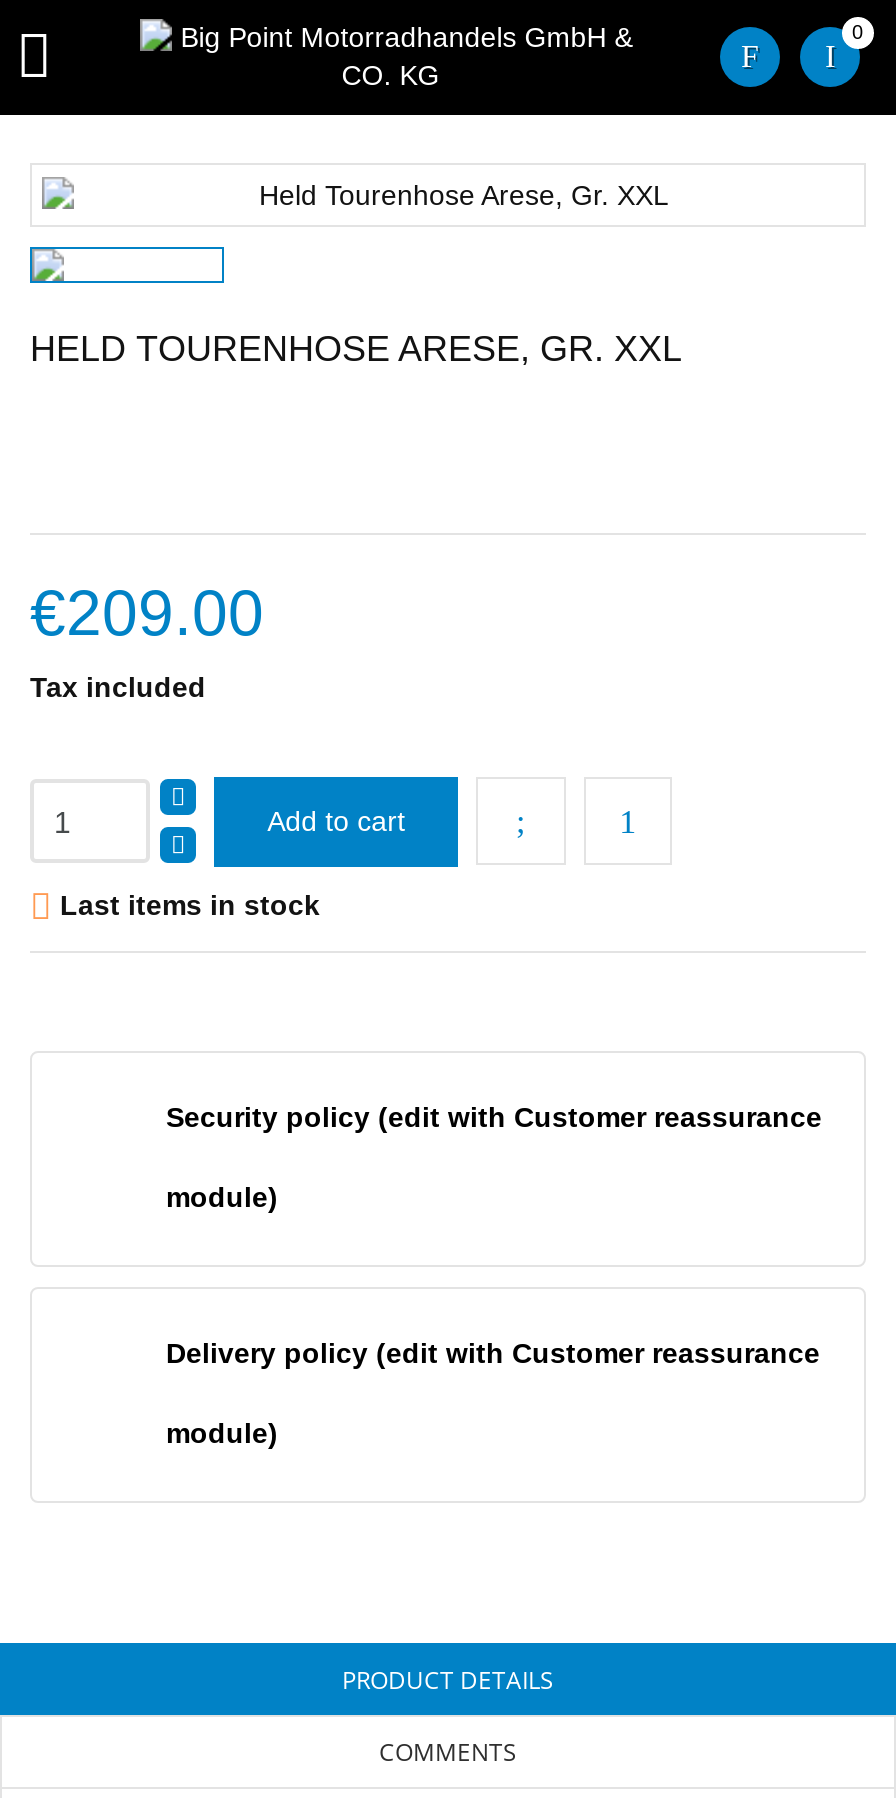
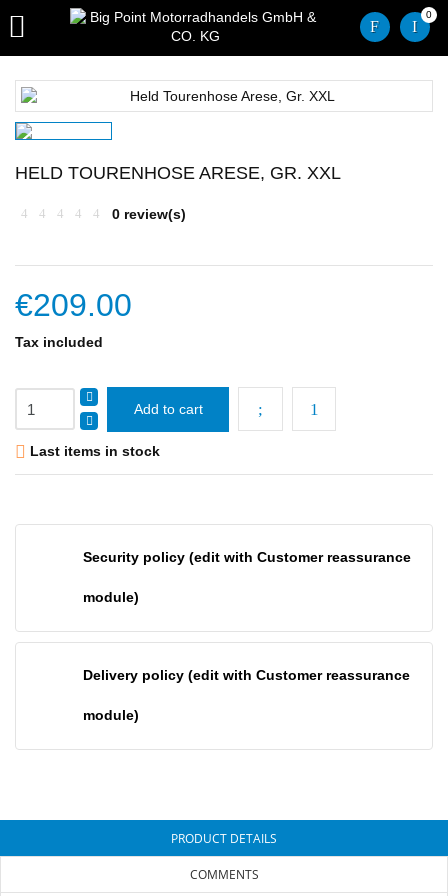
+ 0 review(s)
